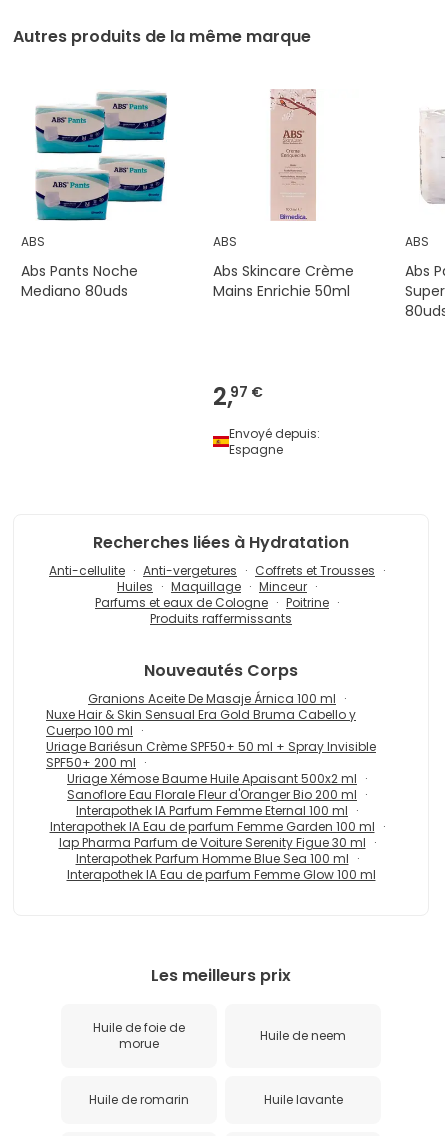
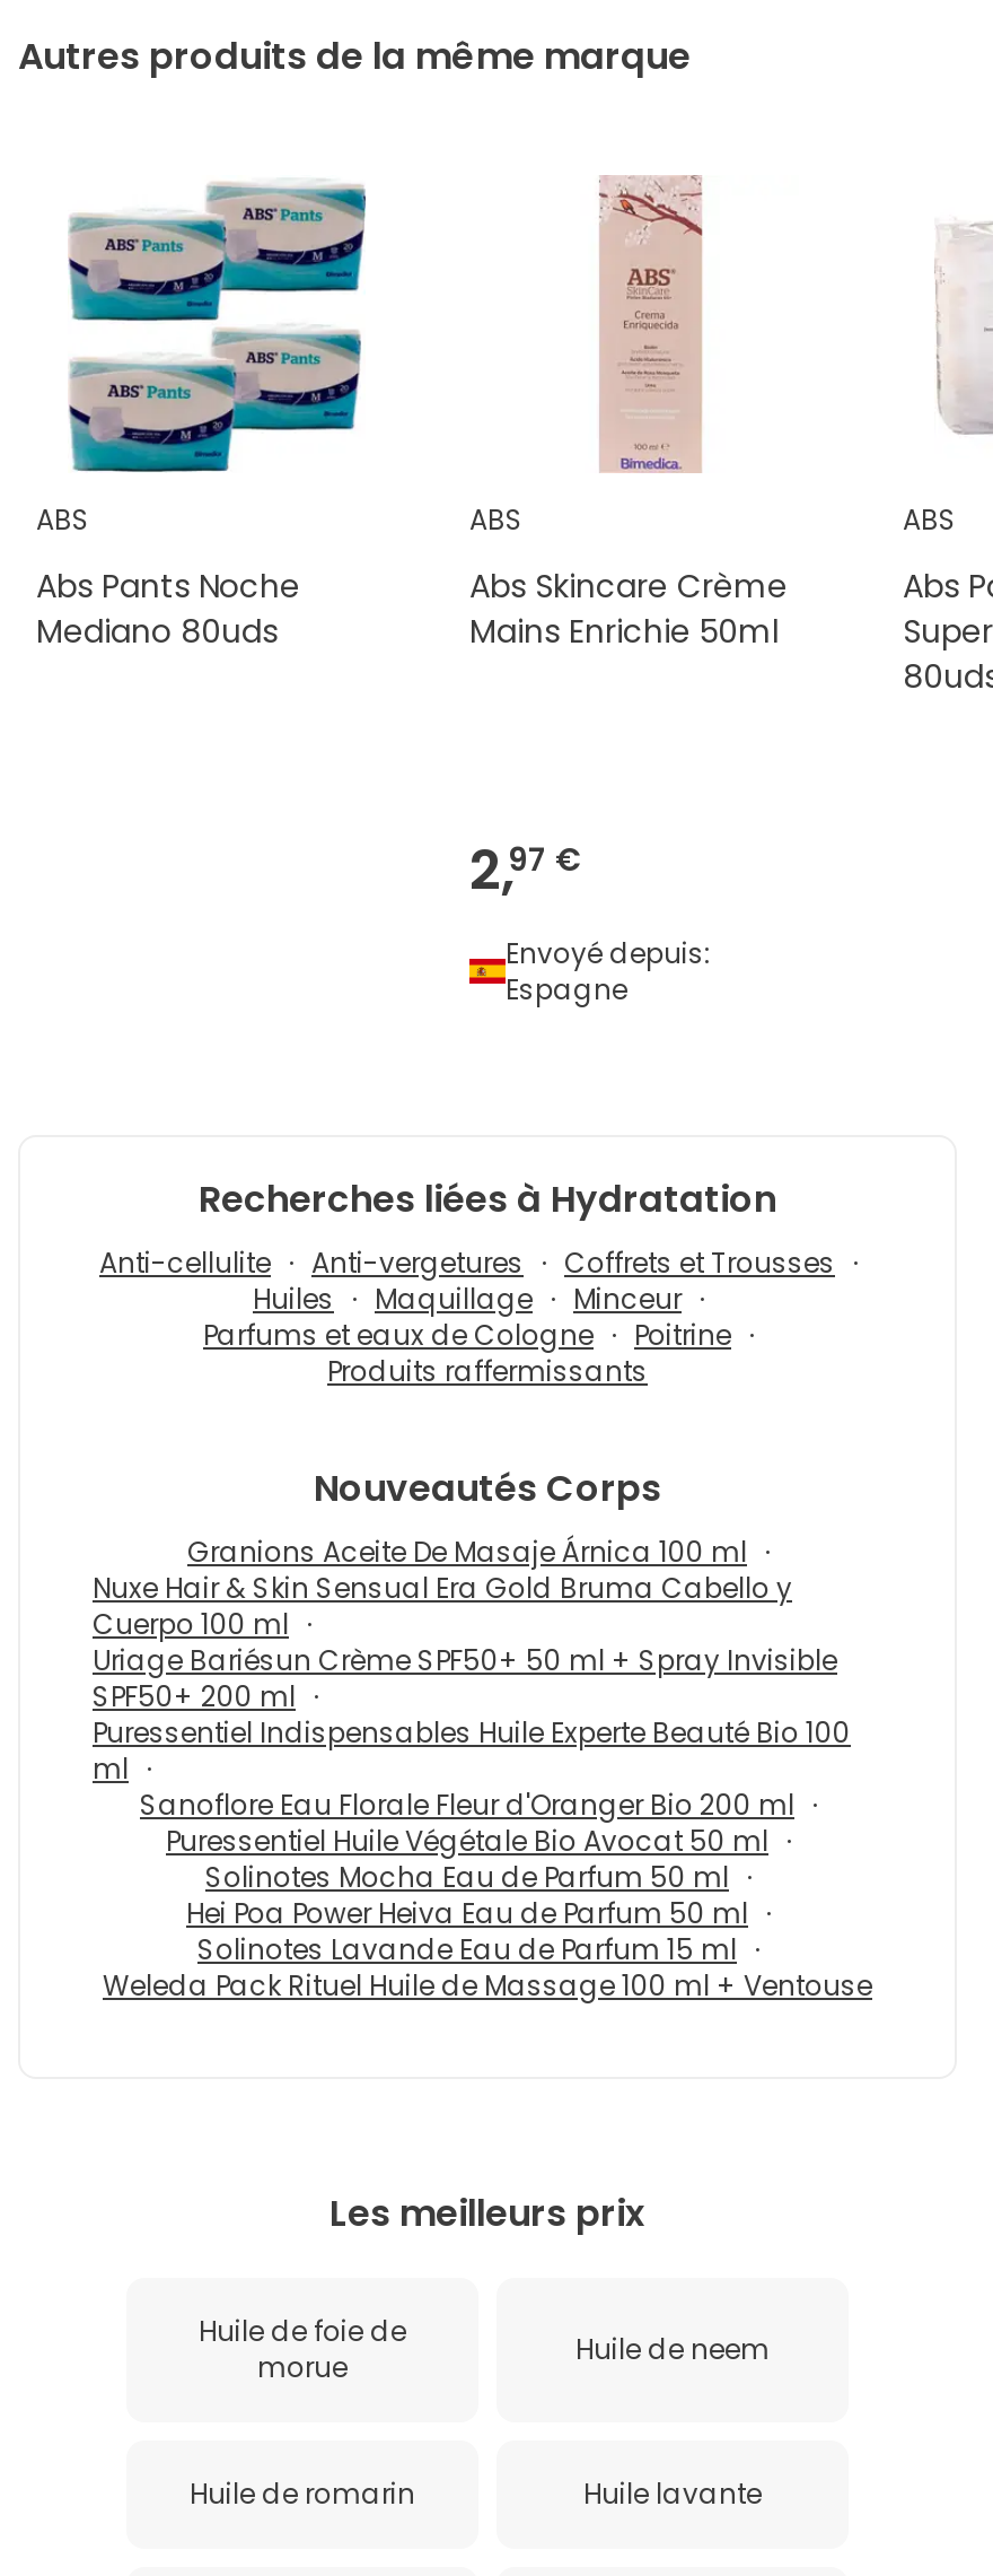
- Uriage Xémose Baume Huile Apaisant 500x2 ml
+ Puressentiel Indispensables Huile Experte Beauté Bio 100
+ ml

- Interapothek IA Parfum Femme Eternal 100 ml
- Interapothek IA Eau de parfum Femme Garden 100 ml
- Iap Pharma Parfum de Voiture Serenity Figue 30 ml
- Interapothek Parfum Homme Blue Sea 100 ml
- Interapothek IA Eau de parfum Femme Glow 100 ml
+ Puressentiel Huile Végétale Bio Avocat 50 ml
+ Solinotes Mocha Eau de Parfum 50 ml
+ Hei Poa Power Heiva Eau de Parfum 50 ml
+ Solinotes Lavande Eau de Parfum 15 ml
+ Weleda Pack Rituel Huile de Massage 100 ml + Ventouse
